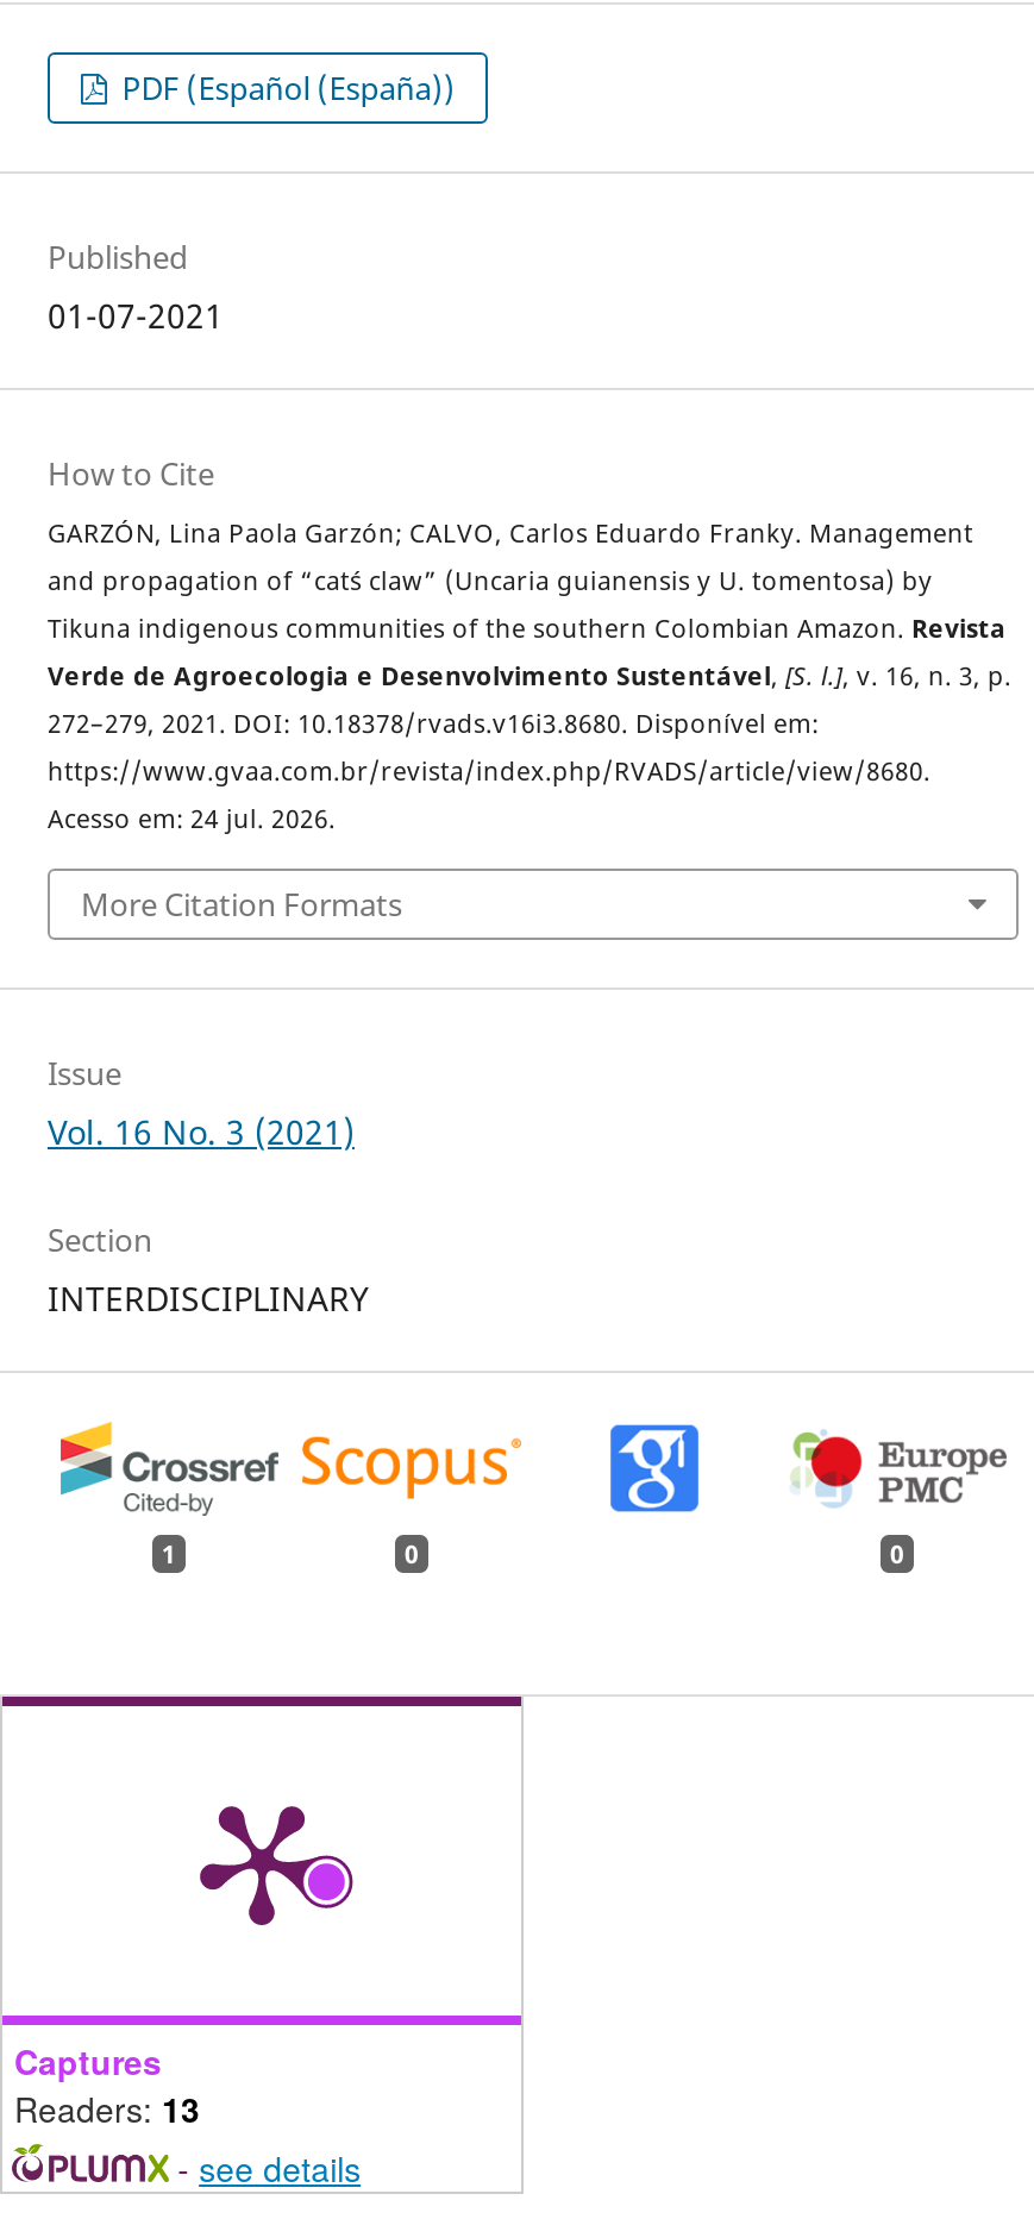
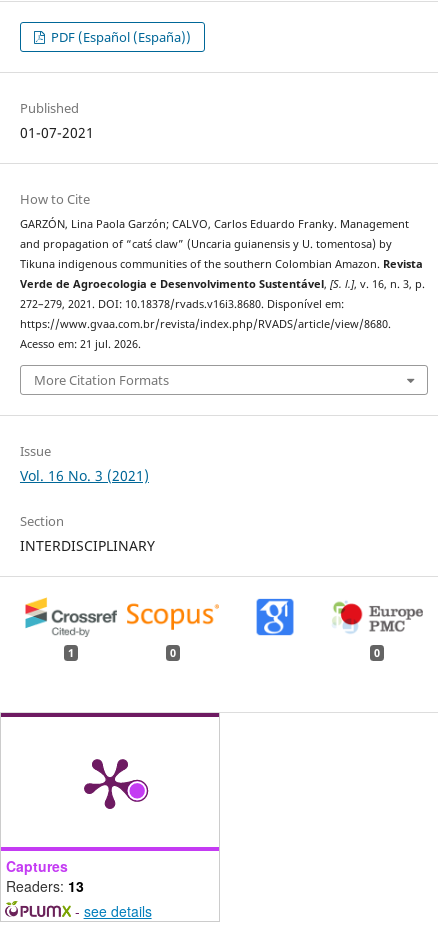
- Acesso em: 24 jul. 2026.
+ Acesso em: 21 jul. 2026.
